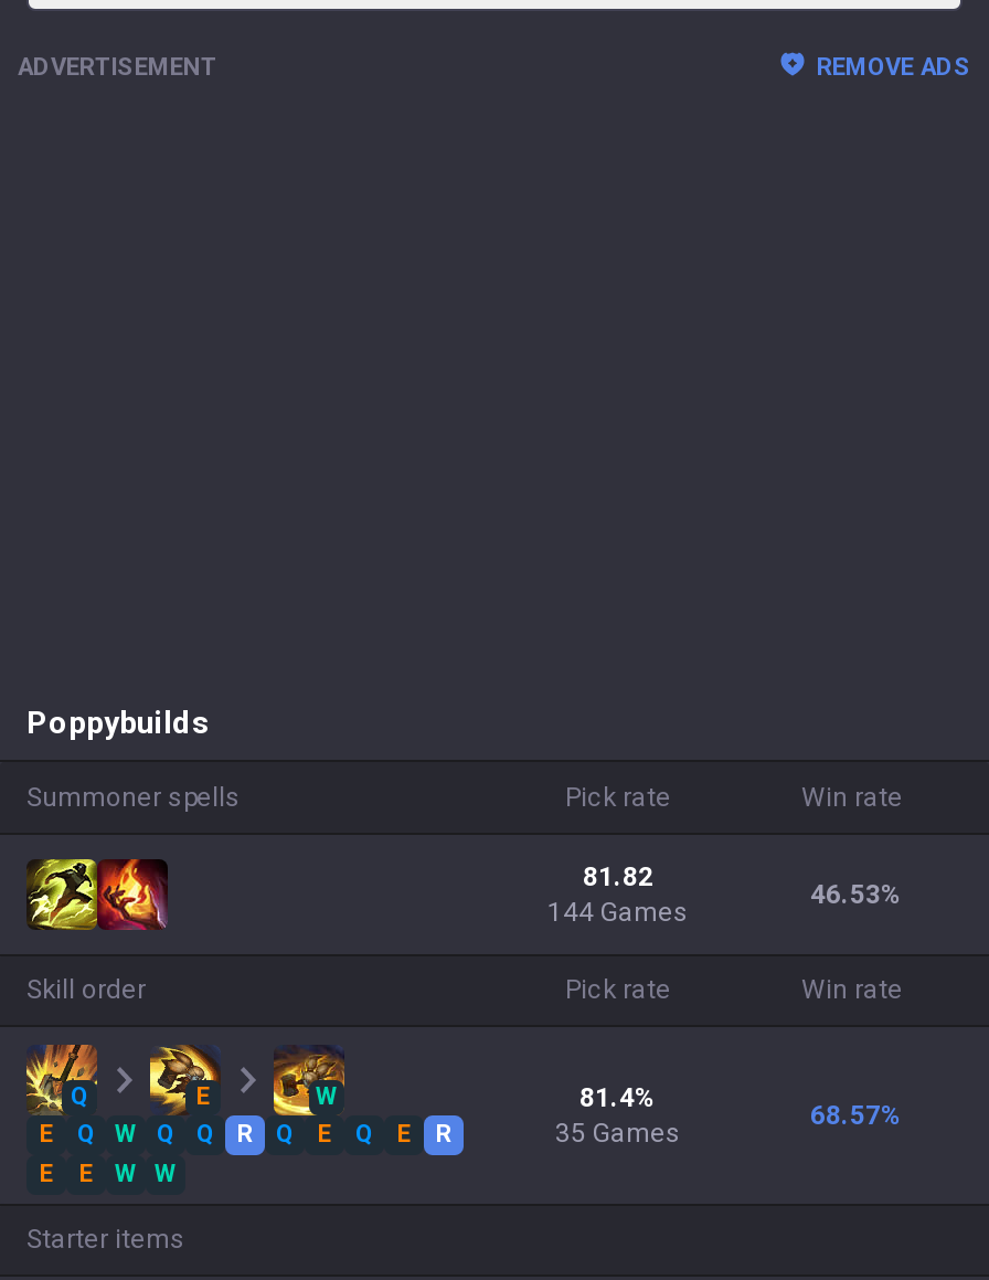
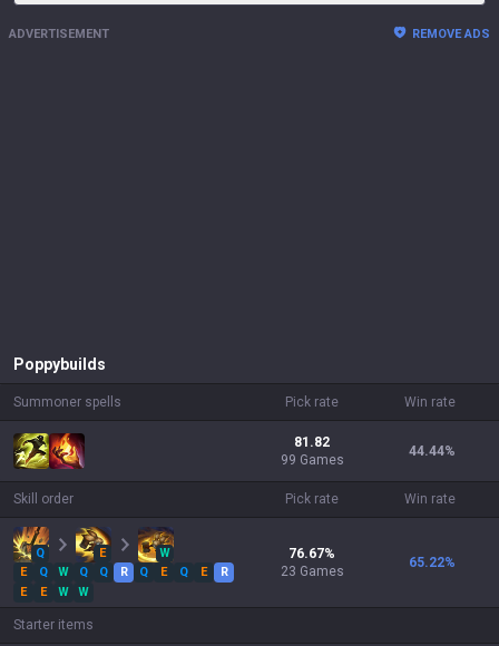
- 46.53%
+ 44.44%

- 144 Games
+ 99 Games

- 81.4%
+ 76.67%

- 68.57%
+ 65.22%

- 35 Games
+ 23 Games
